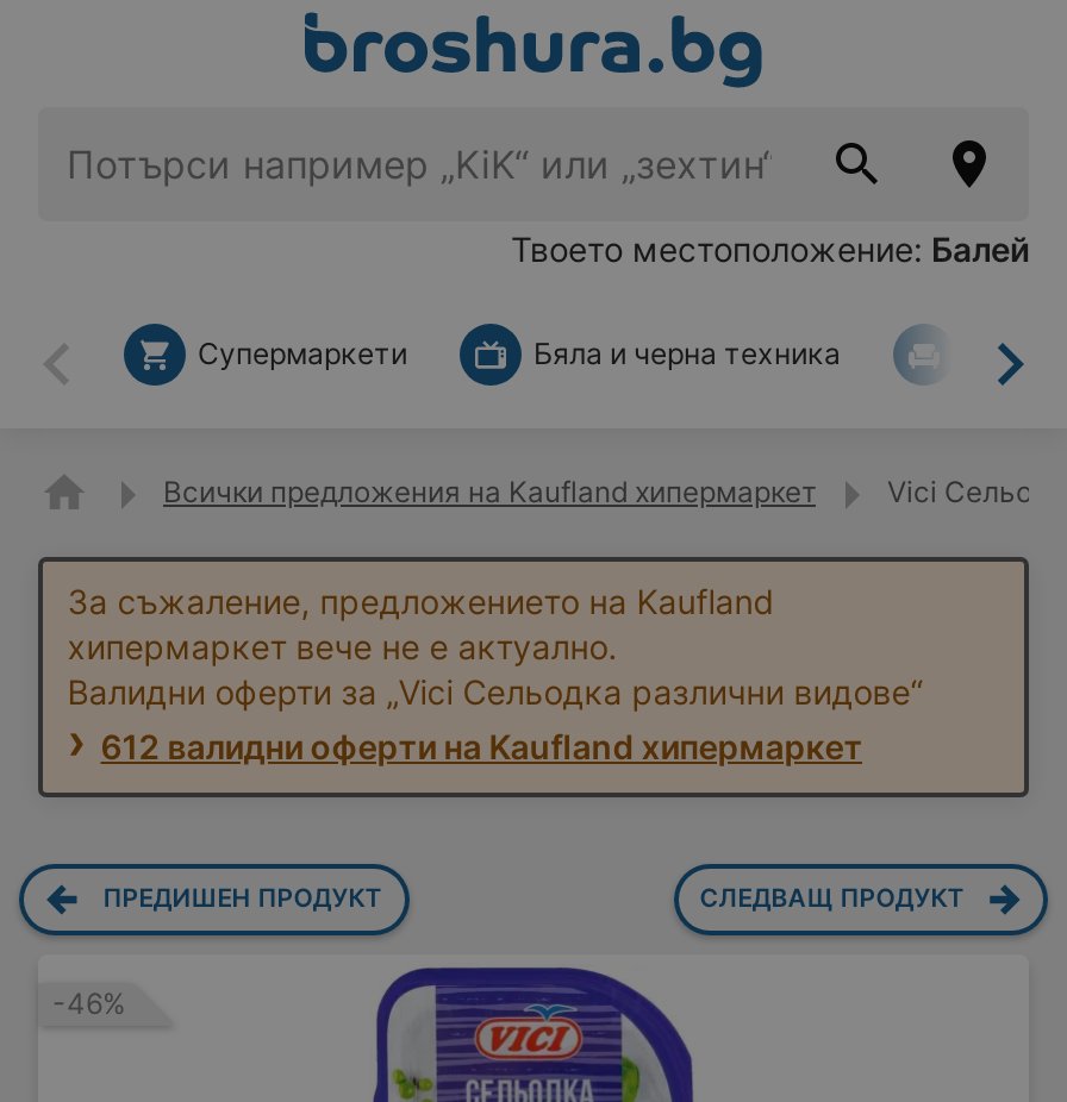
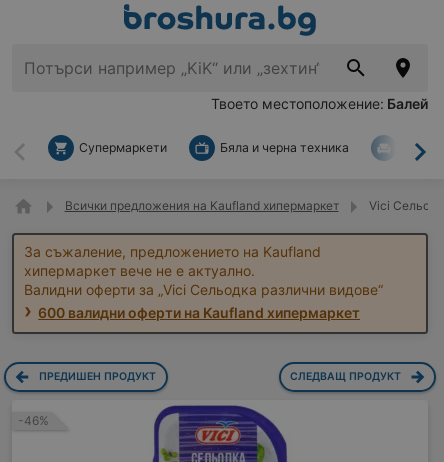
- 612 валидни оферти на Kaufland хипермаркет
+ 600 валидни оферти на Kaufland хипермаркет
